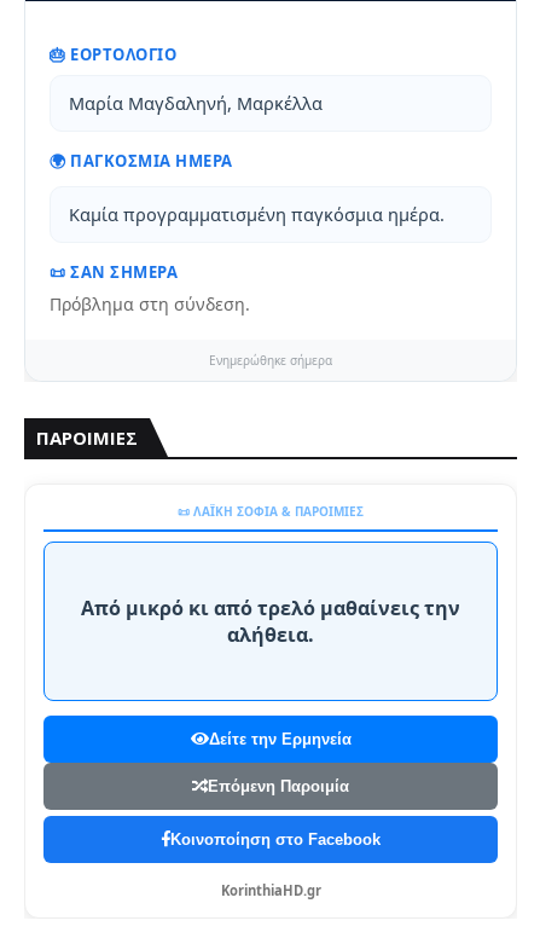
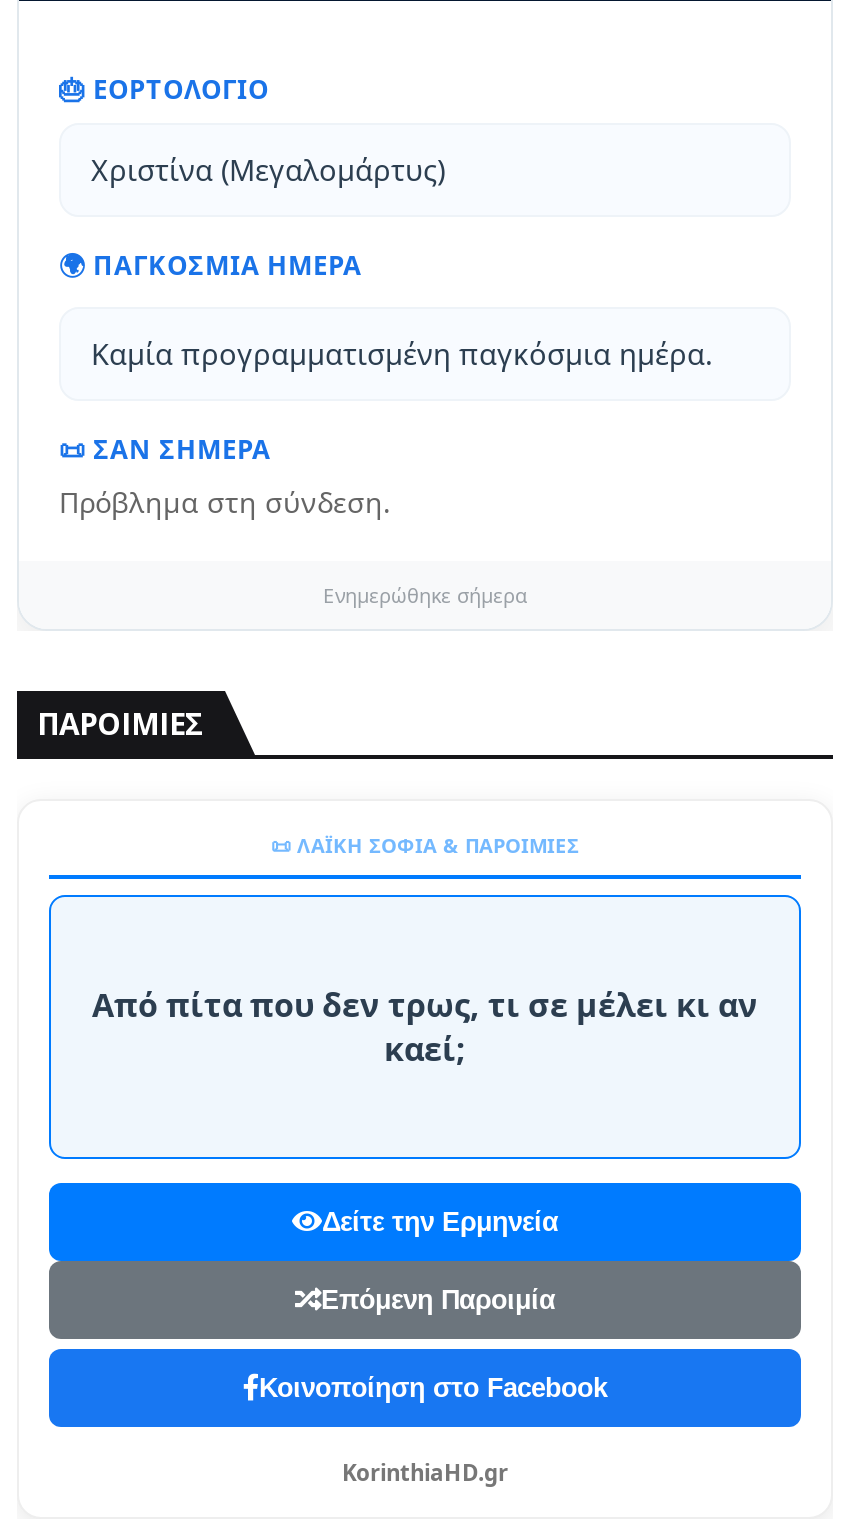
- Μαρία Μαγδαληνή, Μαρκέλλα
+ Χριστίνα (Μεγαλομάρτυς)

- Από μικρό κι από τρελό μαθαίνεις την
- αλήθεια.
+ Από πίτα που δεν τρως, τι σε μέλει κι αν
+ καεί;
